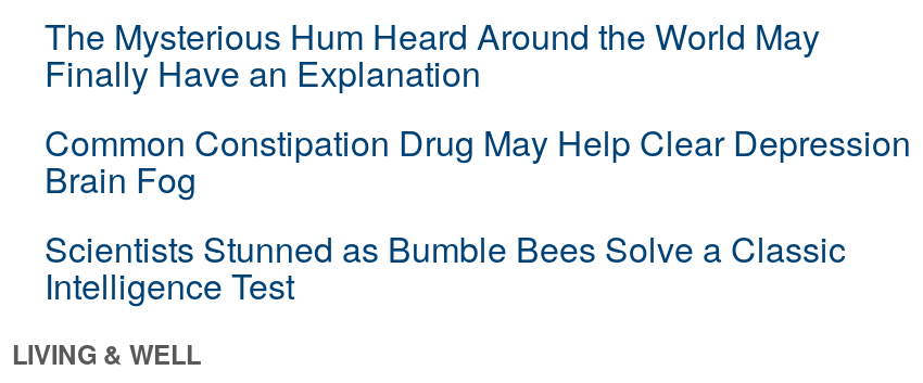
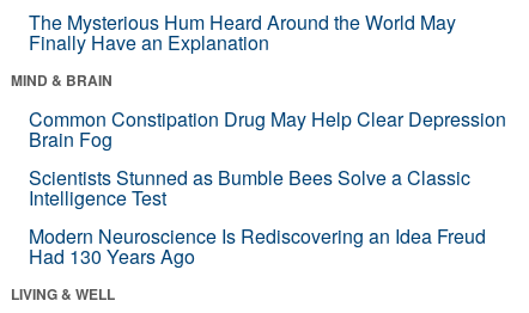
+ MIND & BRAIN

+ Modern Neuroscience Is Rediscovering an Idea Freud
+ Had 130 Years Ago
